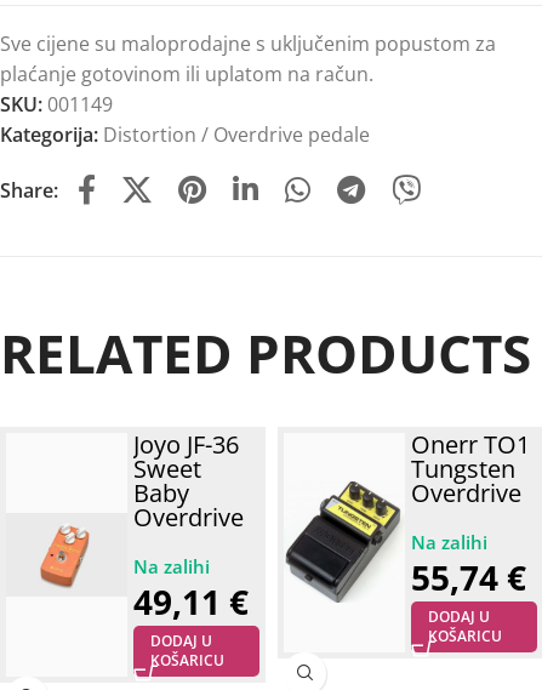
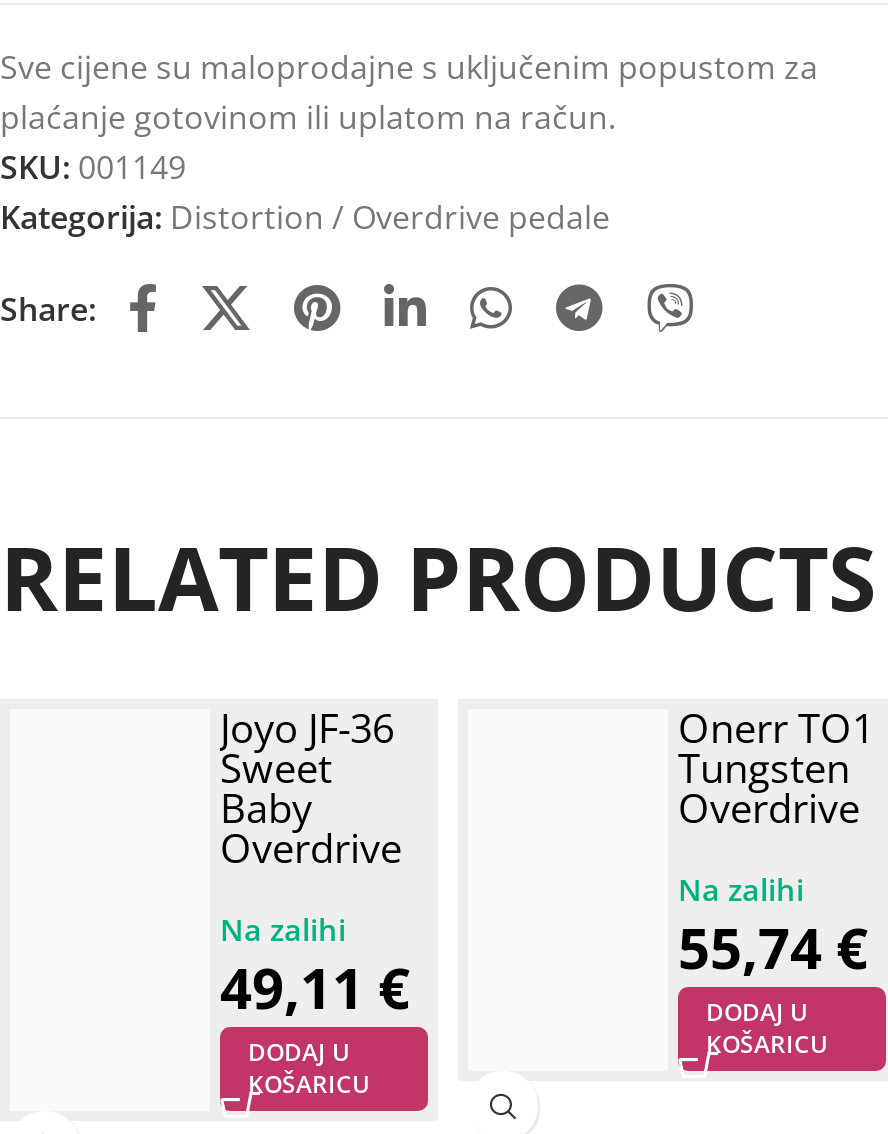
- [image]

- [image]
